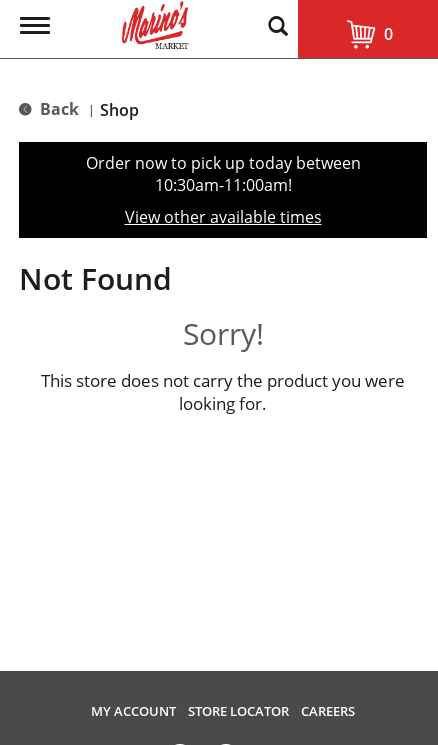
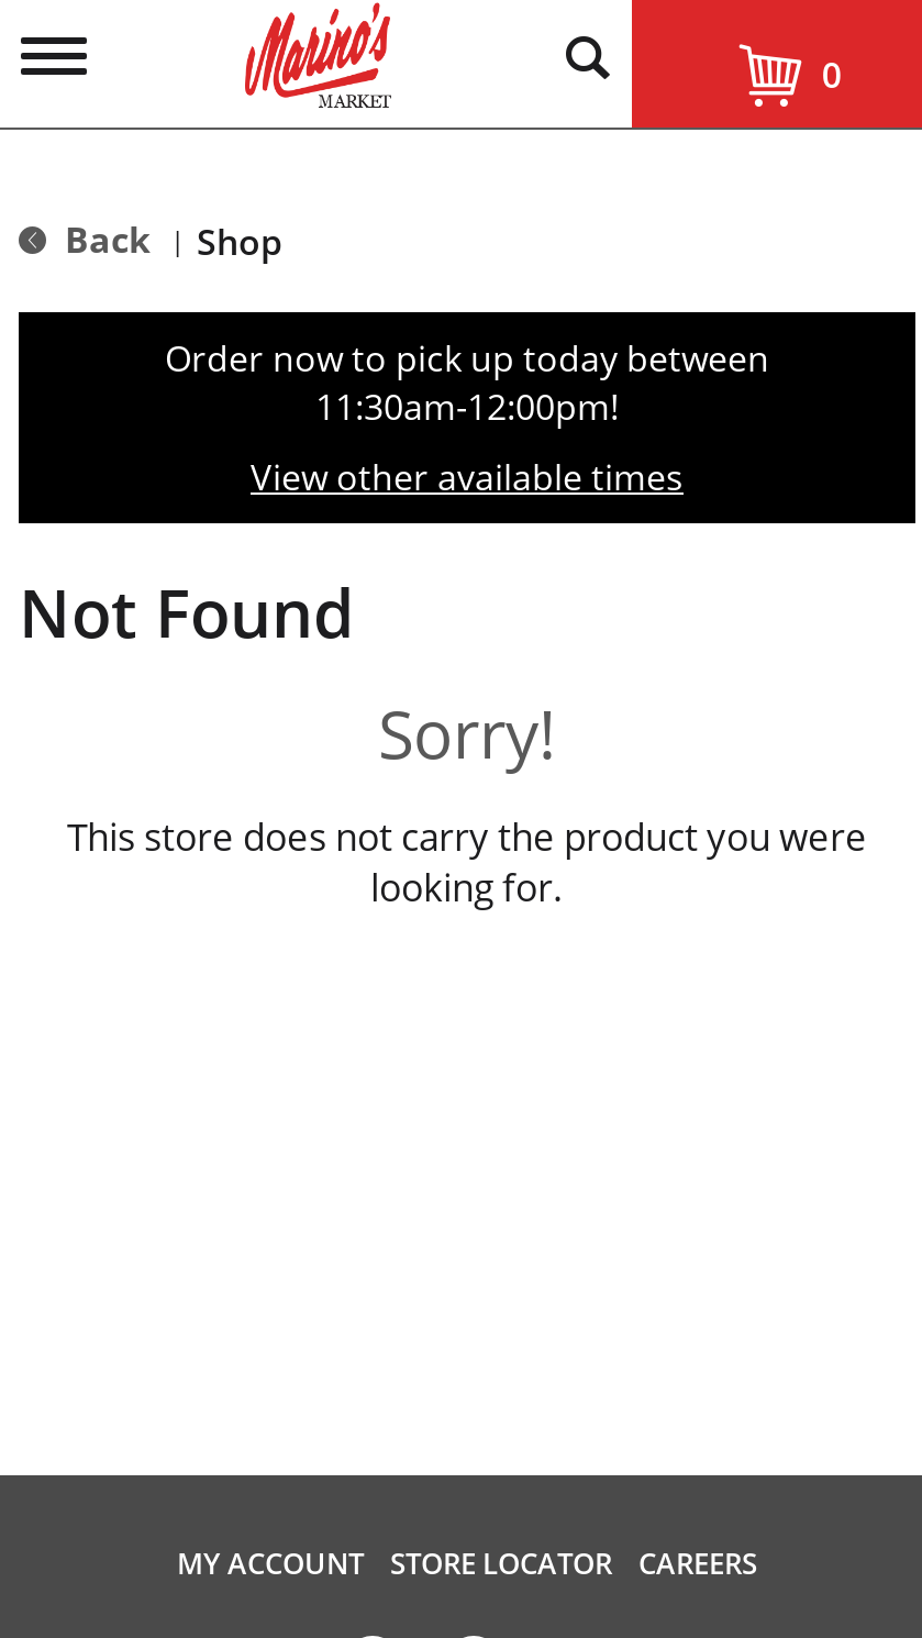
- 10:30am-11:00am!
+ 11:30am-12:00pm!
